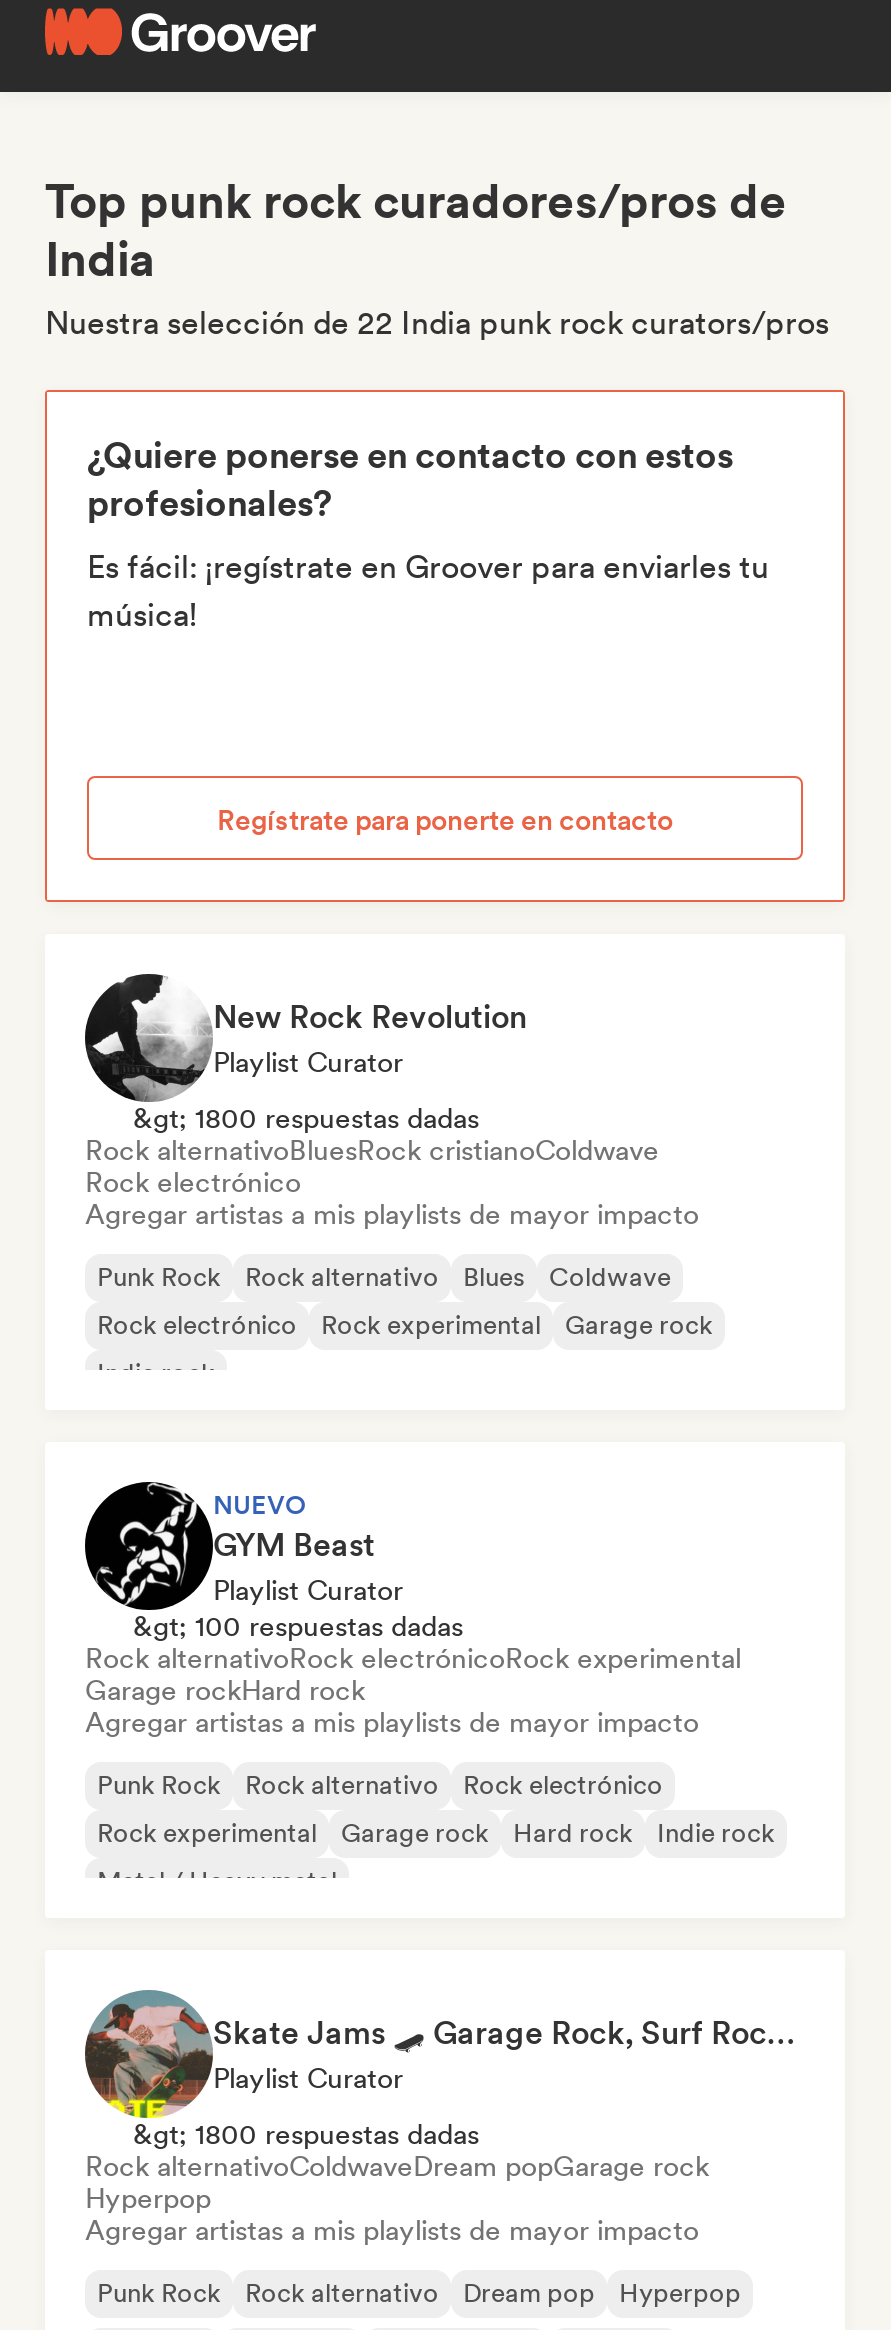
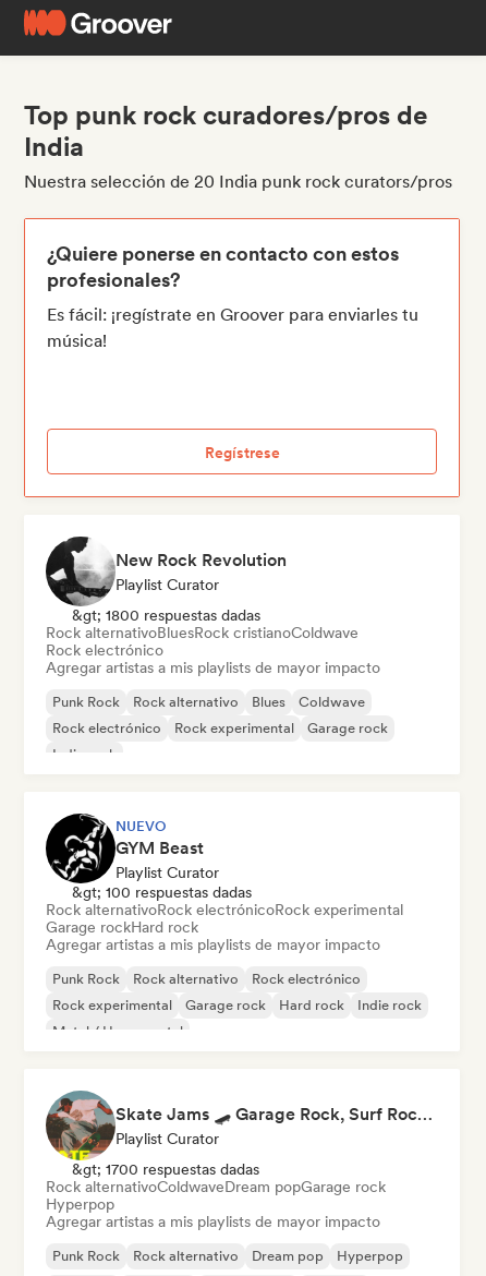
- Nuestra selección de 22 India punk rock curators/pros
+ Nuestra selección de 20 India punk rock curators/pros

- Regístrate para ponerte en contacto
+ Regístrese

- &gt; 1800 respuestas dadas
+ &gt; 1700 respuestas dadas
